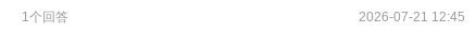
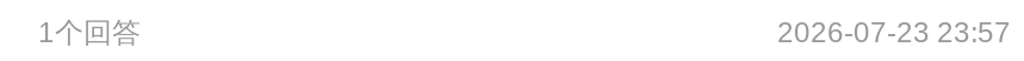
- 2026-07-21 12:45
+ 2026-07-23 23:57
